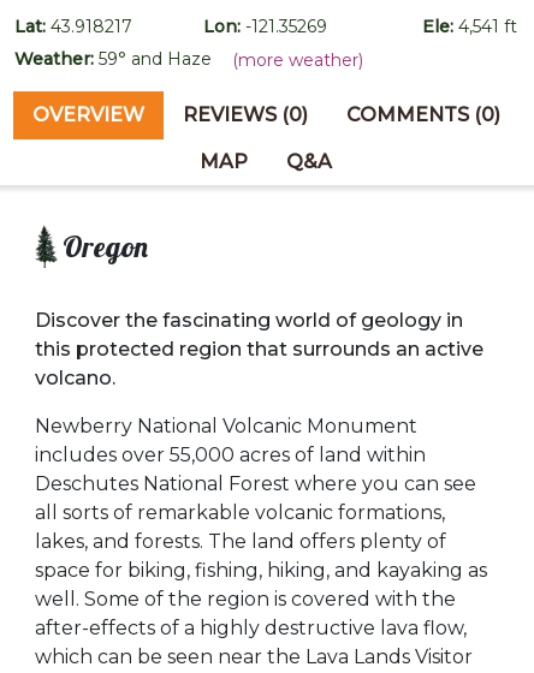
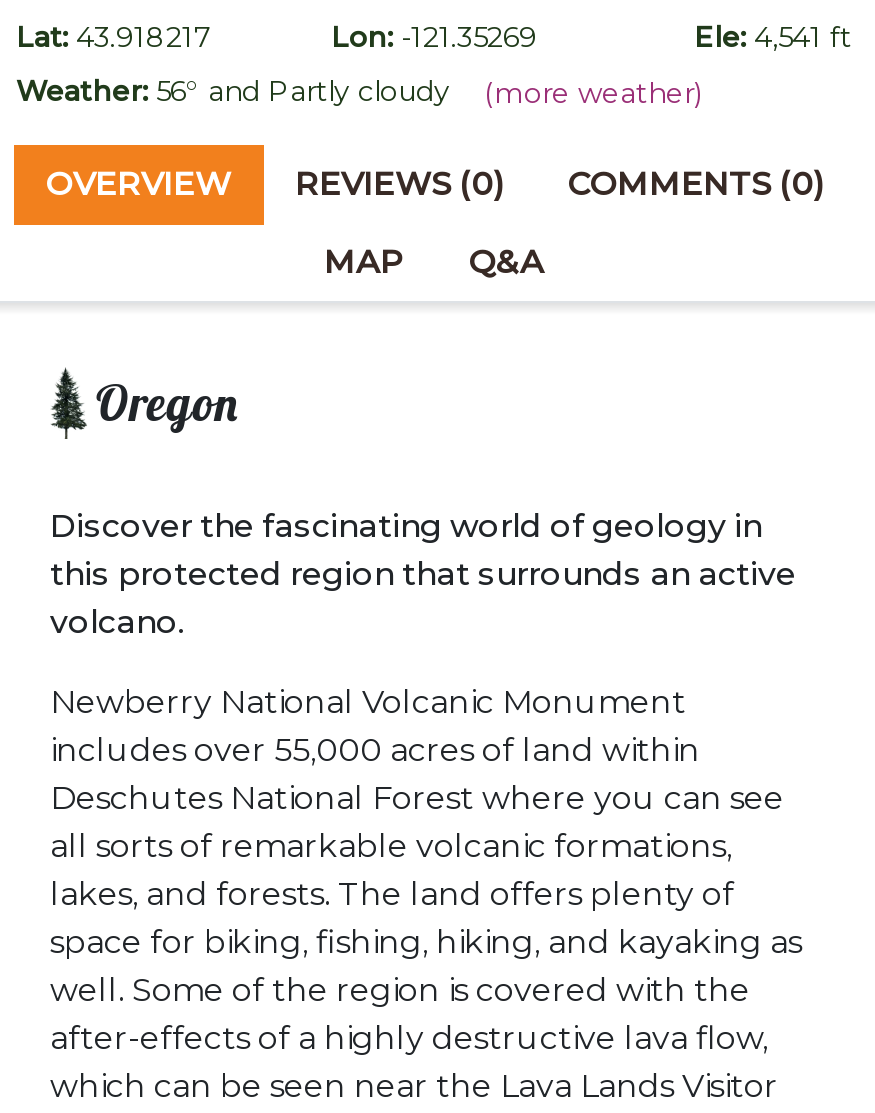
- Weather: 59° and Haze
+ Weather: 56° and Partly cloudy
